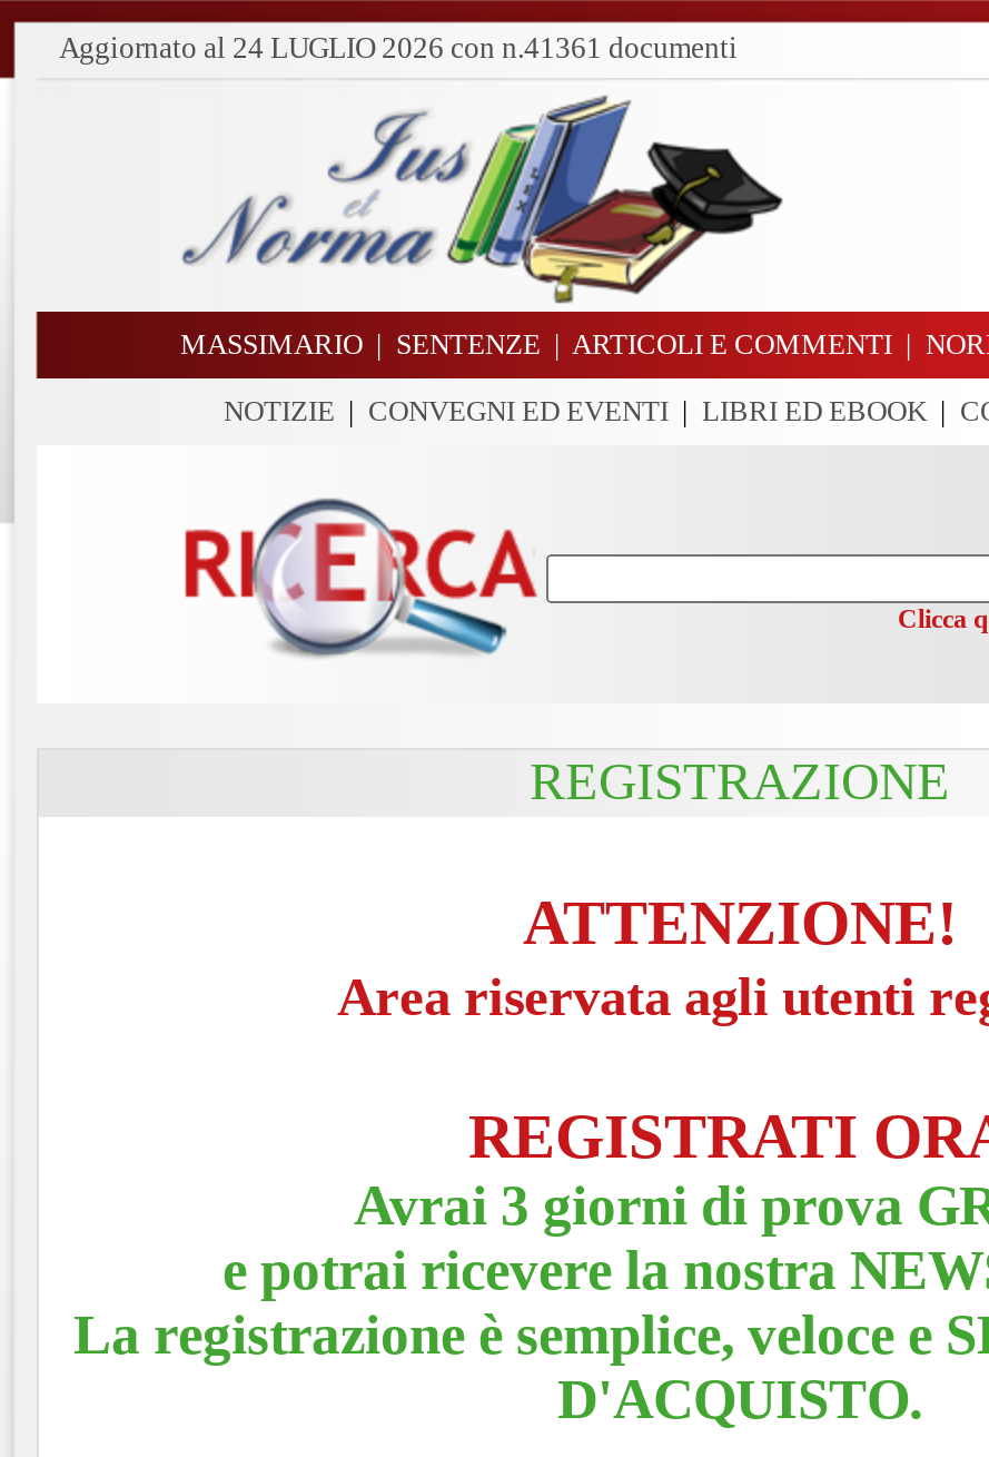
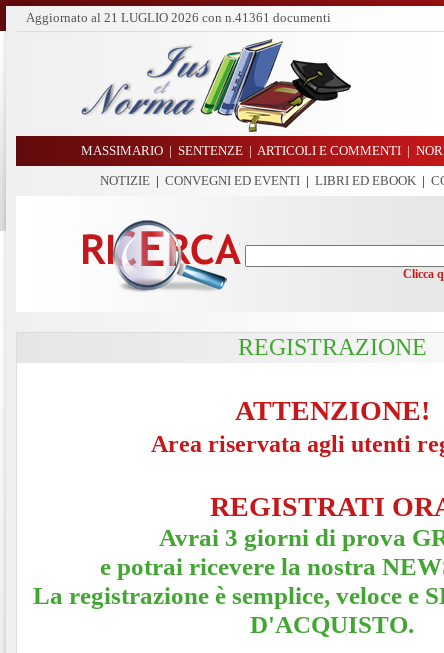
- Aggiornato al 24 LUGLIO 2026 con n.41361 documenti
+ Aggiornato al 21 LUGLIO 2026 con n.41361 documenti
